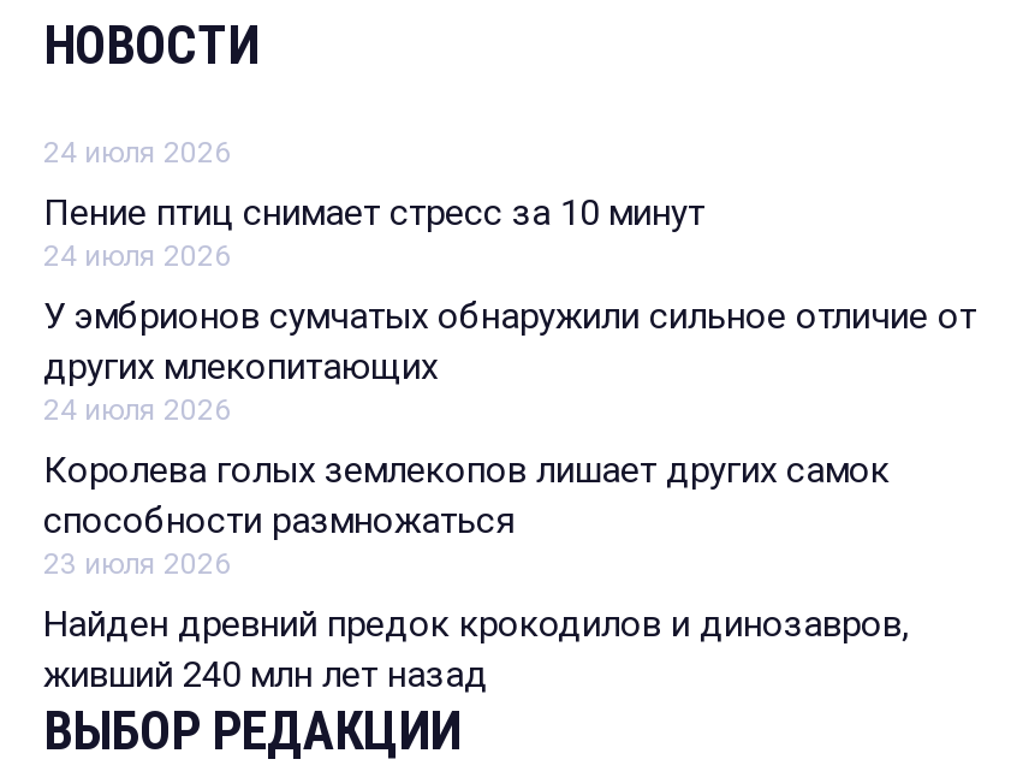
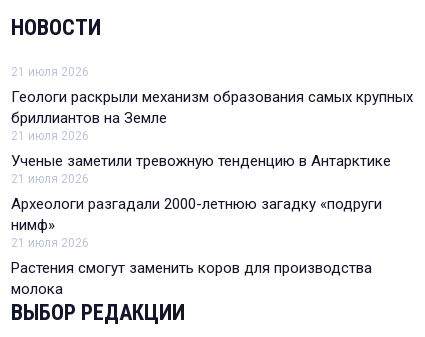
- 24 июля 2026
+ 21 июля 2026

- Пение птиц снимает стресс за 10 минут
- 24 июля 2026
+ Геологи раскрыли механизм образования самых крупных
+ бриллиантов на Земле
+ 21 июля 2026

- У эмбрионов сумчатых обнаружили сильное отличие от
- других млекопитающих
- 24 июля 2026
+ Ученые заметили тревожную тенденцию в Антарктике
+ 21 июля 2026

- Королева голых землекопов лишает других самок
- способности размножаться
- 23 июля 2026
+ Археологи разгадали 2000-летнюю загадку «подруги
+ нимф»
+ 21 июля 2026

- Найден древний предок крокодилов и динозавров,
- живший 240 млн лет назад
+ Растения смогут заменить коров для производства
+ молока
